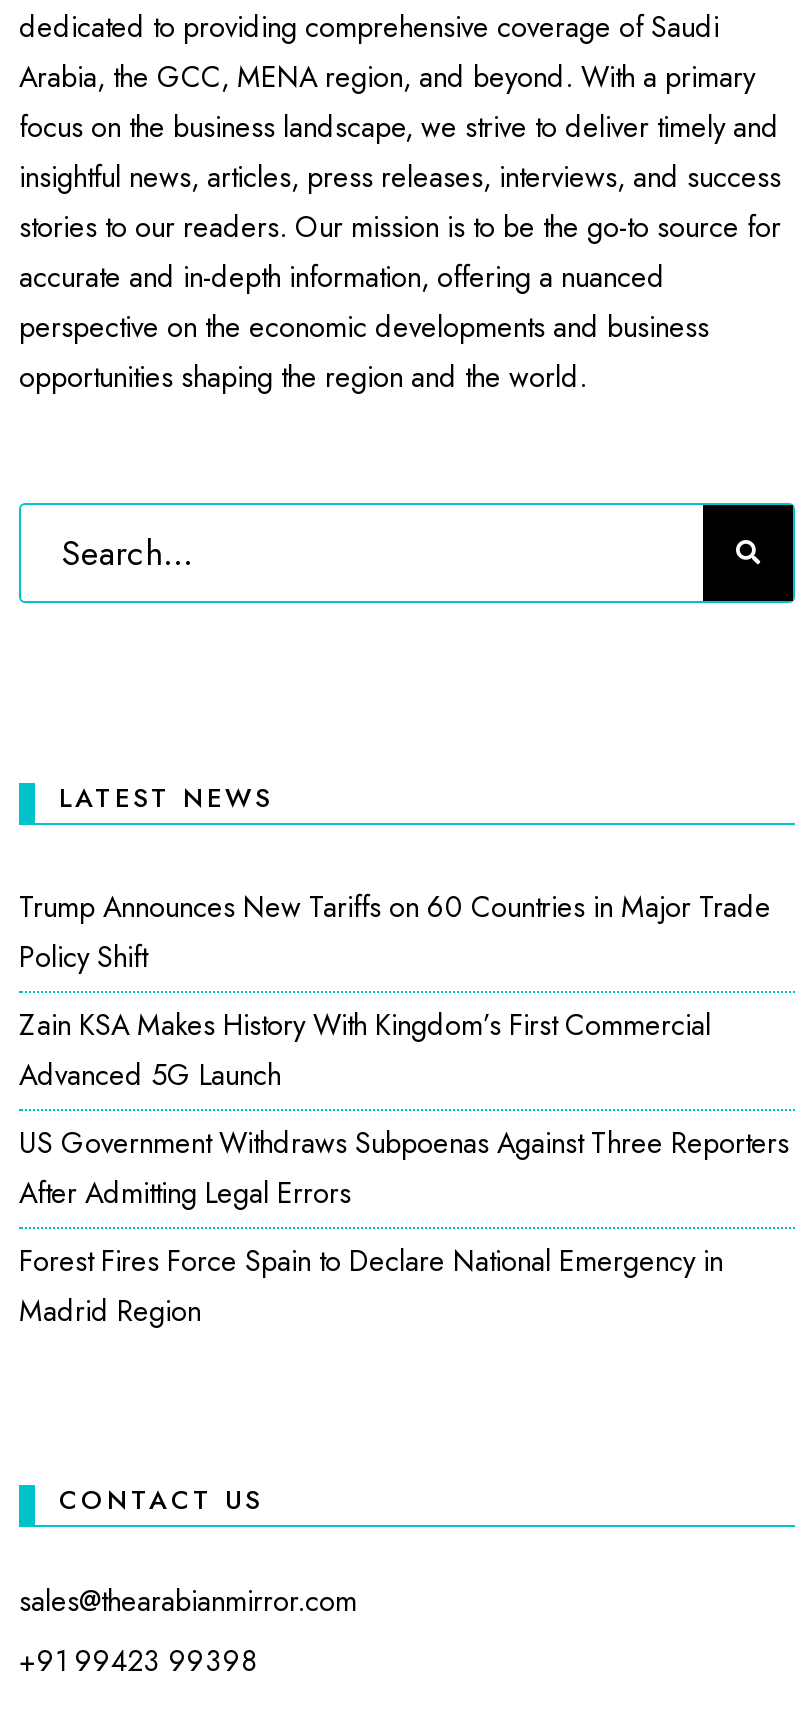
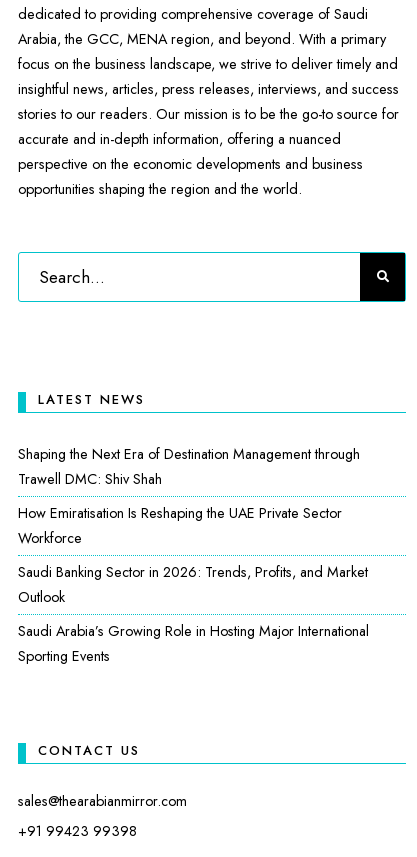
- Trump Announces New Tariffs on 60 Countries in Major Trade
- Policy Shift
+ Shaping the Next Era of Destination Management through
+ Trawell DMC: Shiv Shah

- Zain KSA Makes History With Kingdom’s First Commercial
- Advanced 5G Launch
+ How Emiratisation Is Reshaping the UAE Private Sector
+ Workforce

- US Government Withdraws Subpoenas Against Three Reporters
- After Admitting Legal Errors
+ Saudi Banking Sector in 2026: Trends, Profits, and Market
+ Outlook

- Forest Fires Force Spain to Declare National Emergency in
- Madrid Region
+ Saudi Arabia’s Growing Role in Hosting Major International
+ Sporting Events
